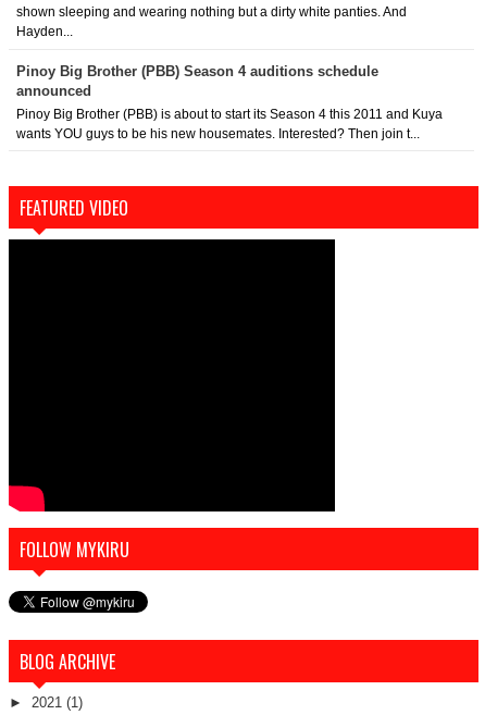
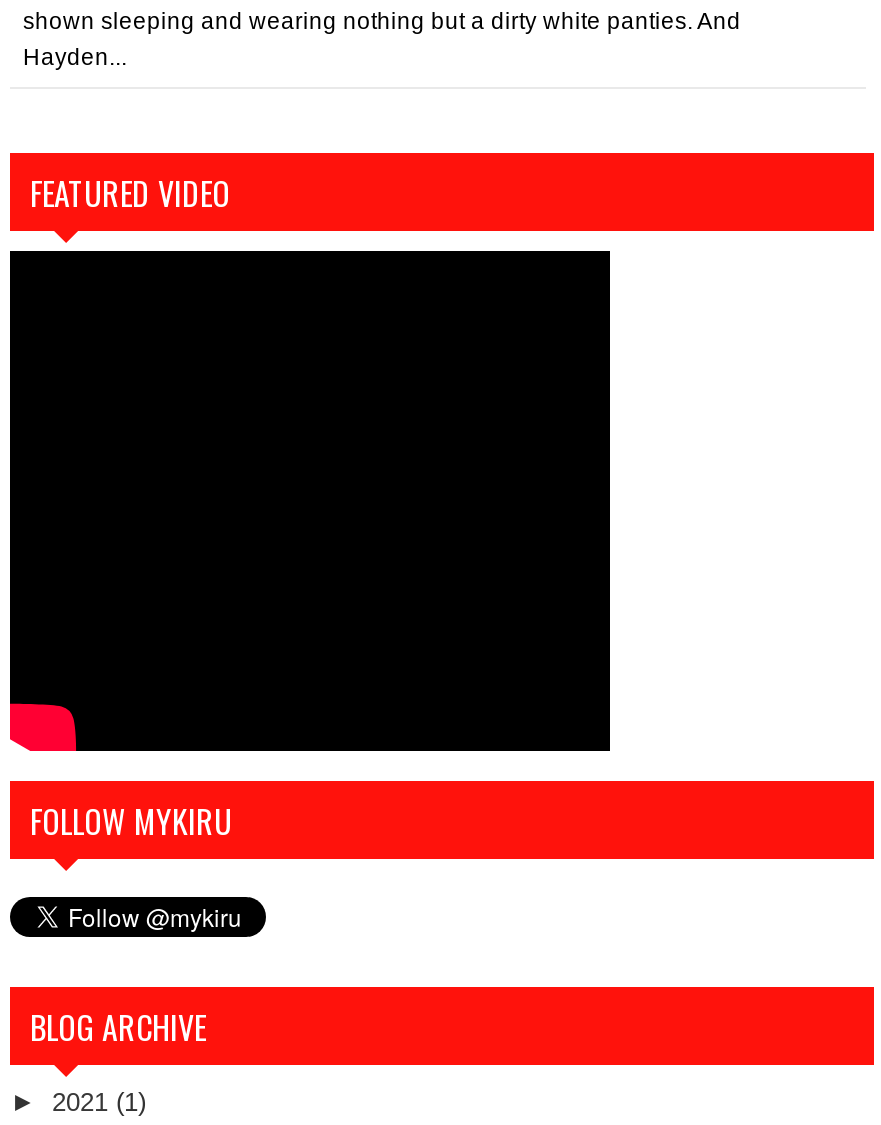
- Pinoy Big Brother (PBB) Season 4 auditions schedule
- announced
- Pinoy Big Brother (PBB) is about to start its Season 4 this 2011 and Kuya
- wants YOU guys to be his new housemates. Interested? Then join t...
